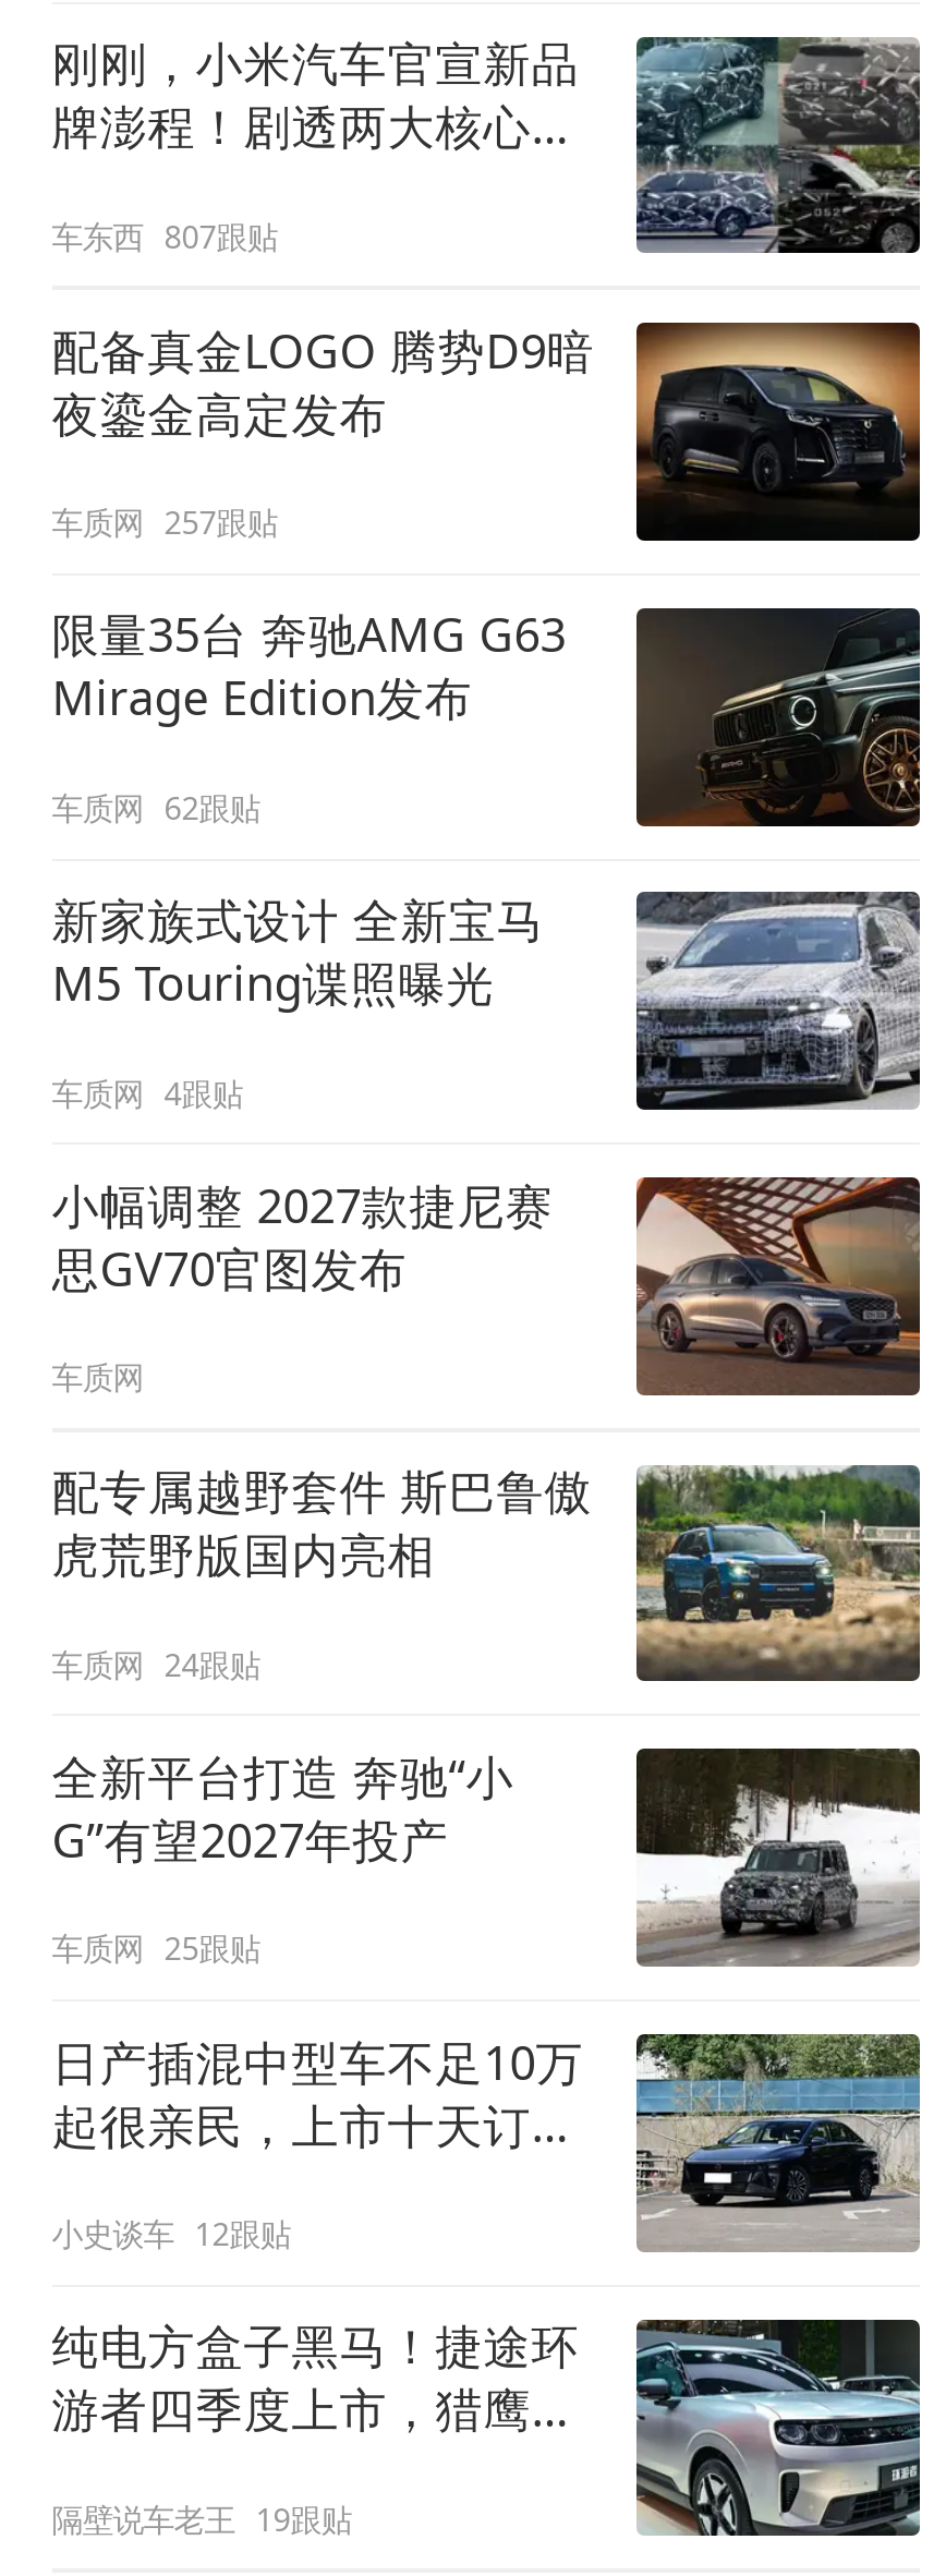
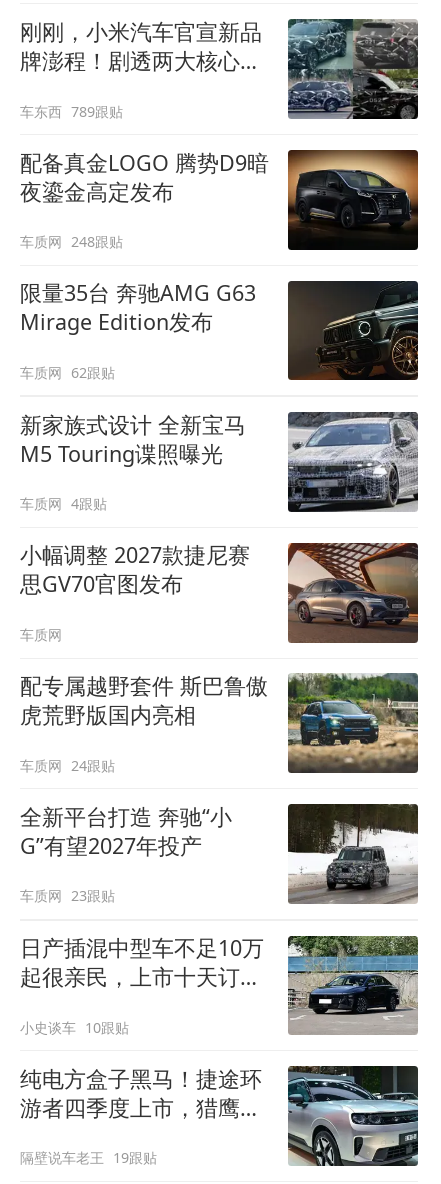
- 车东西 807跟贴
+ 车东西 789跟贴

- 车质网 257跟贴
+ 车质网 248跟贴

- 车质网 25跟贴
+ 车质网 23跟贴

- 小史谈车 12跟贴
+ 小史谈车 10跟贴
